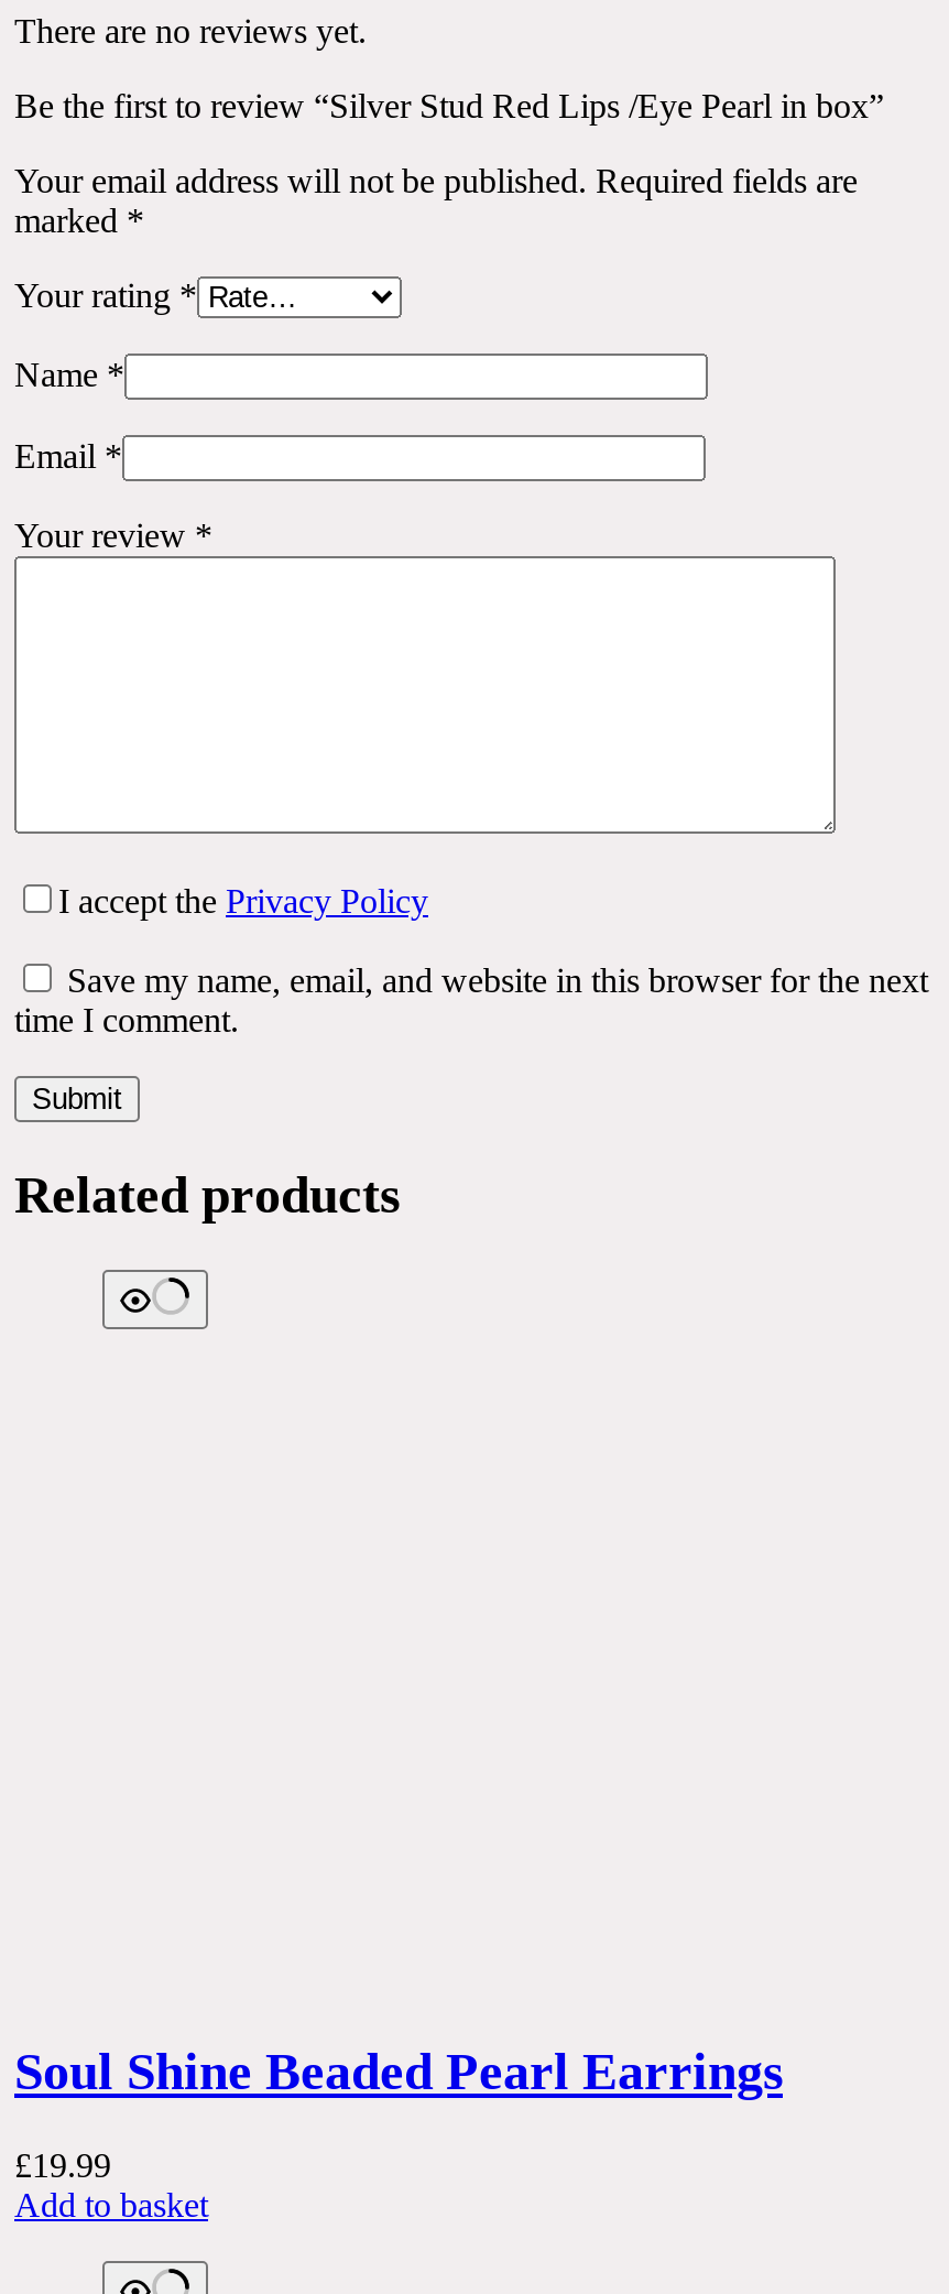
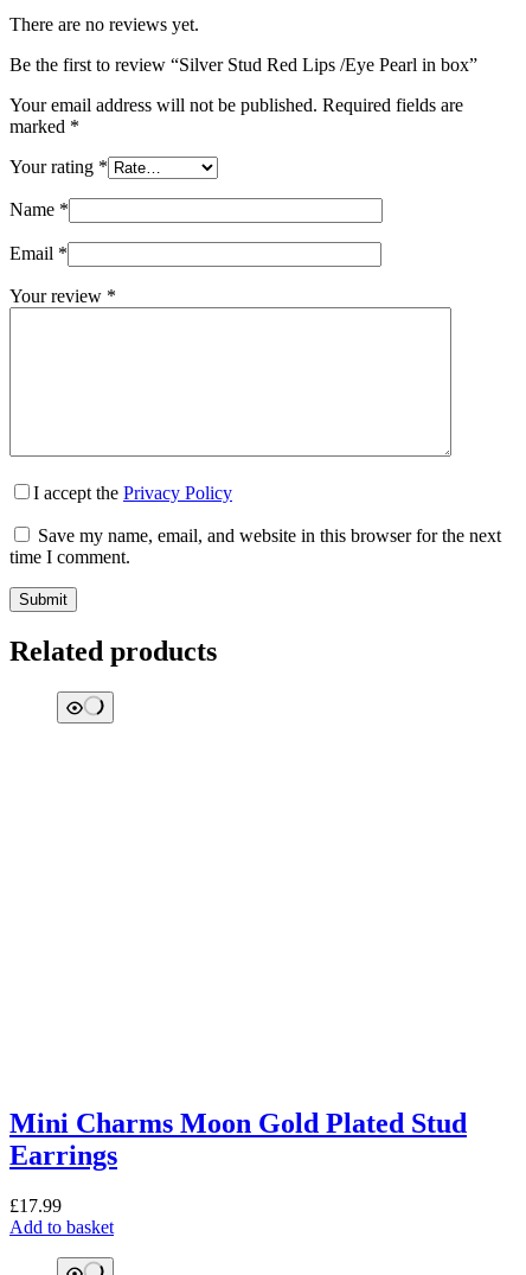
- Soul Shine Beaded Pearl Earrings
+ Mini Charms Moon Gold Plated Stud
+ Earrings

- £19.99
+ £17.99
